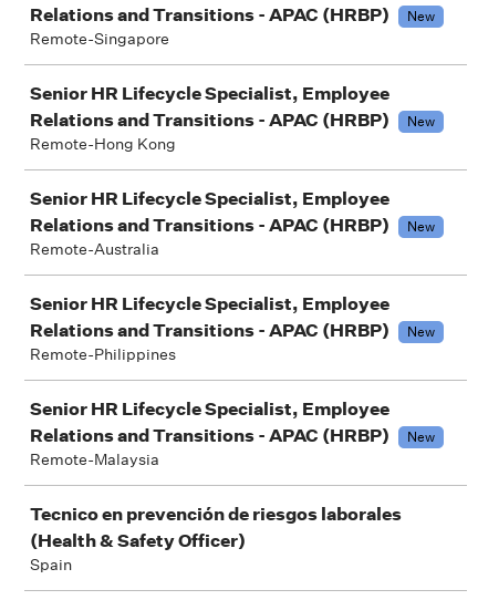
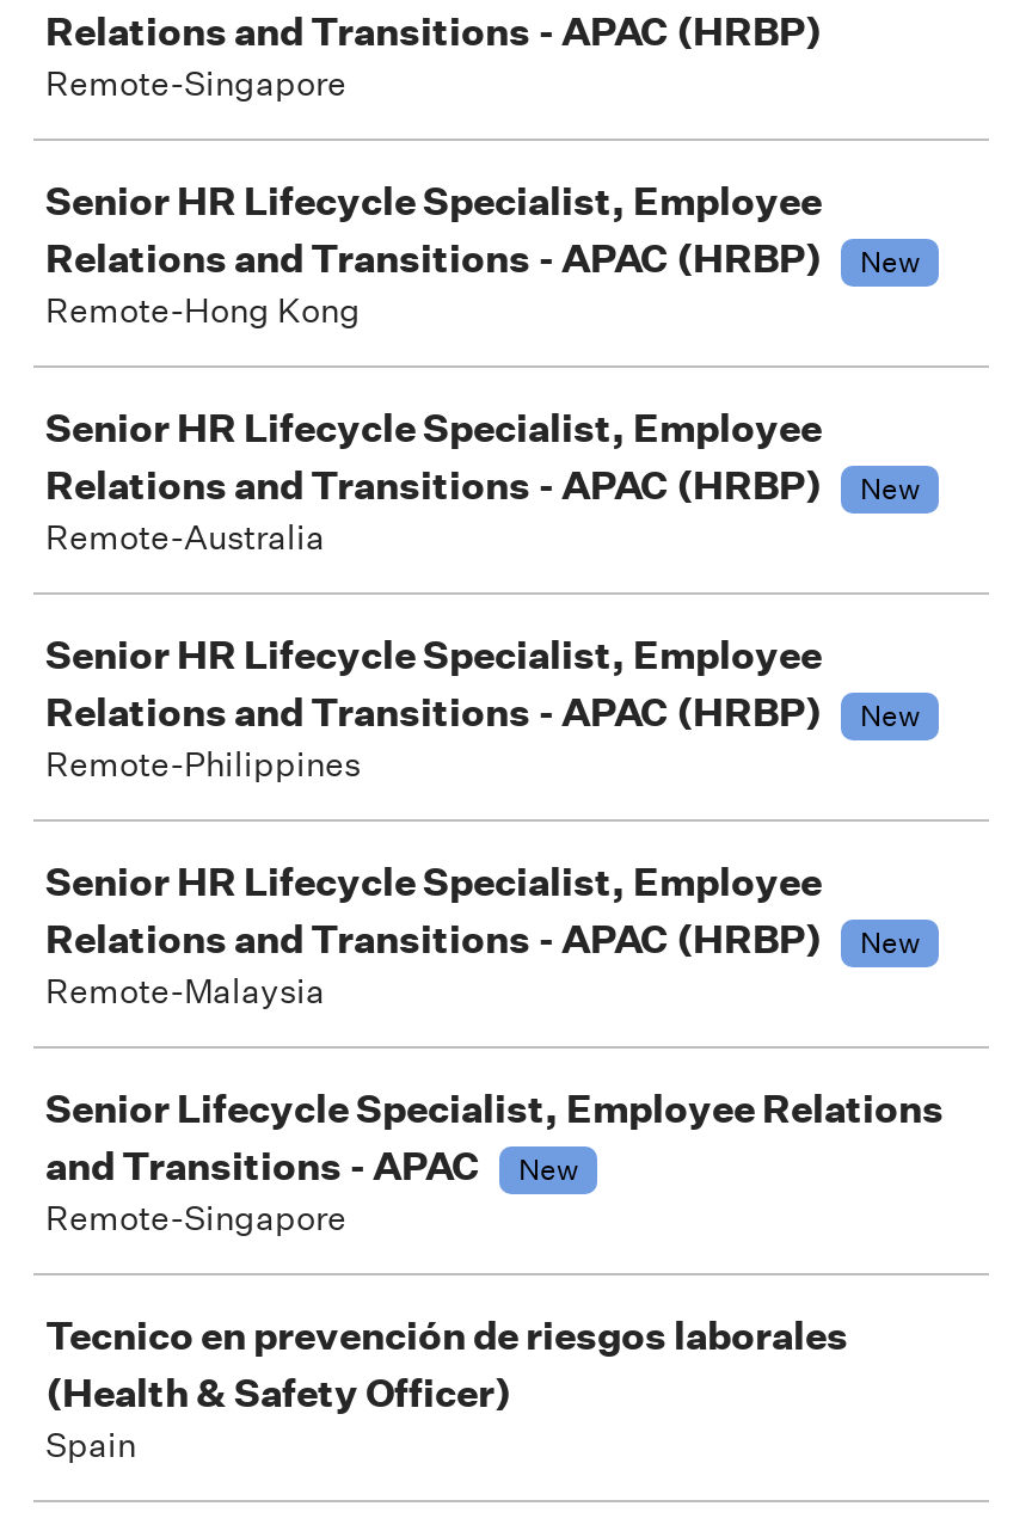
- New

+ Senior Lifecycle Specialist, Employee Relations
+ and Transitions - APAC
+ New
+ Remote-Singapore
